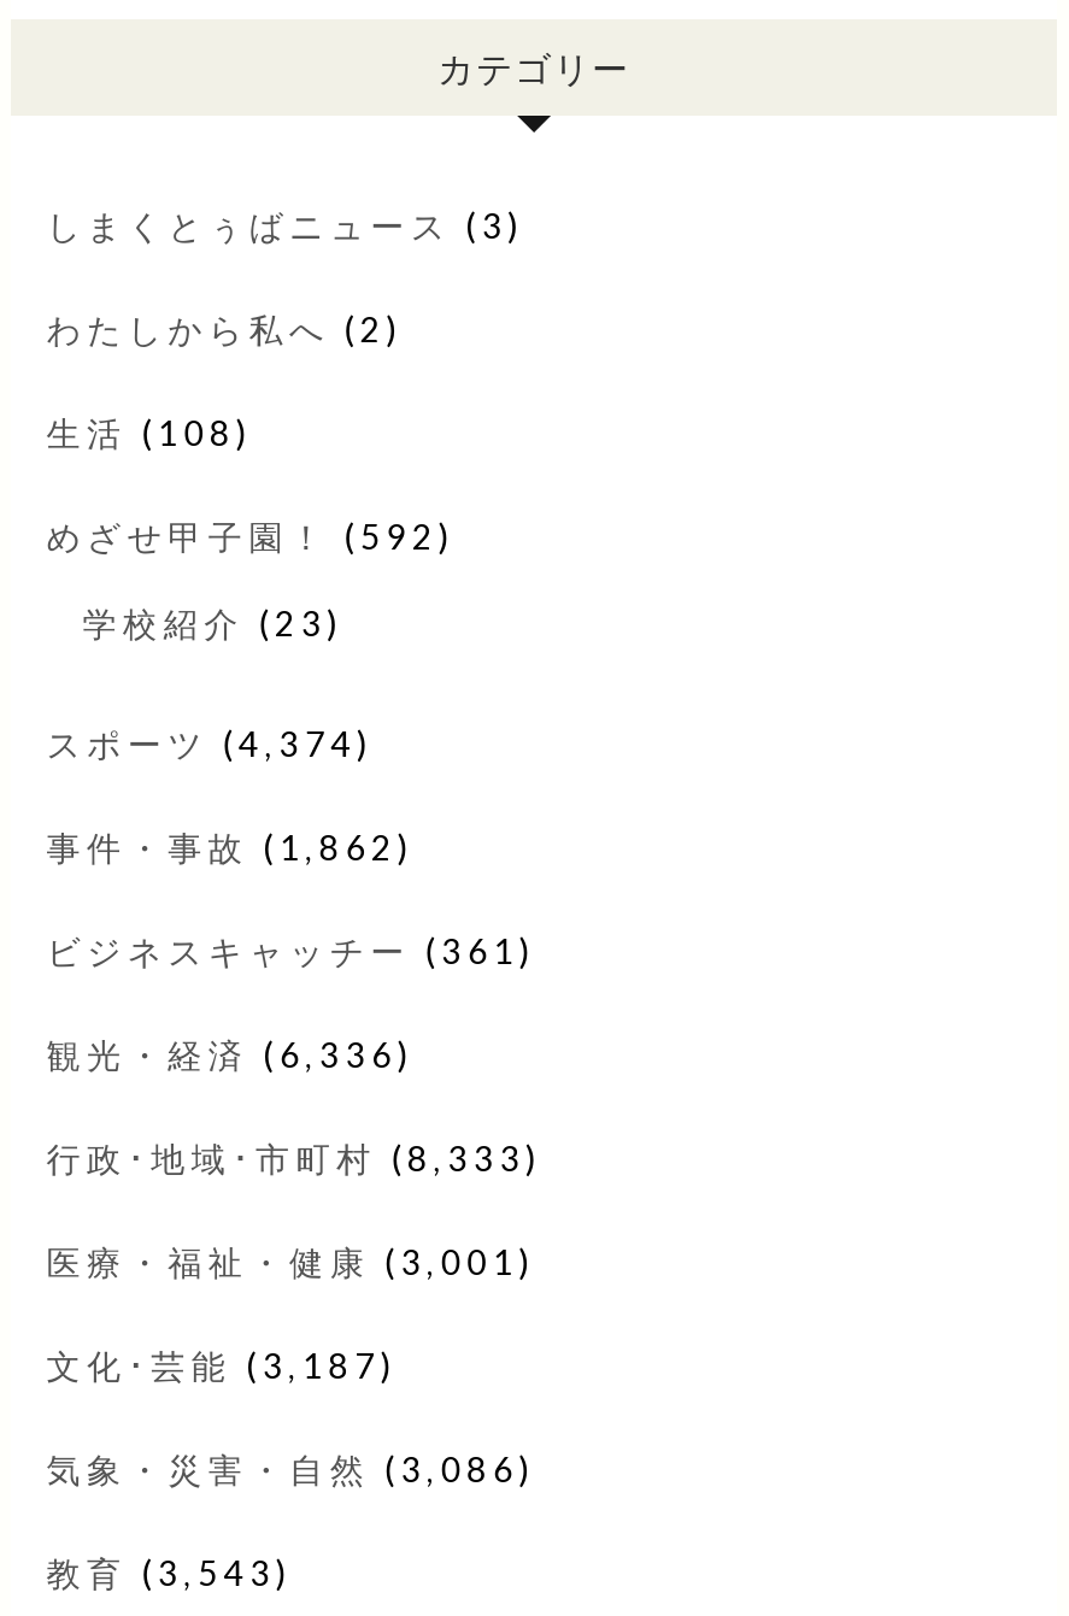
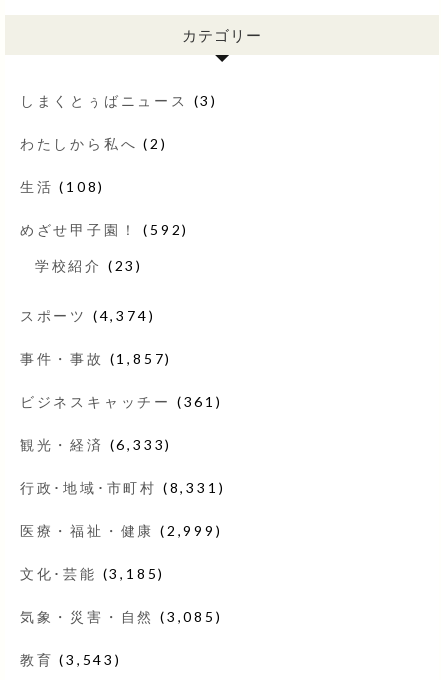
- 事件・事故(1,862)
+ 事件・事故(1,857)

- 観光・経済(6,336)
+ 観光・経済(6,333)

- 行政･地域･市町村(8,333)
+ 行政･地域･市町村(8,331)

- 医療・福祉・健康(3,001)
+ 医療・福祉・健康(2,999)

- 文化･芸能(3,187)
+ 文化･芸能(3,185)

- 気象・災害・自然(3,086)
+ 気象・災害・自然(3,085)
